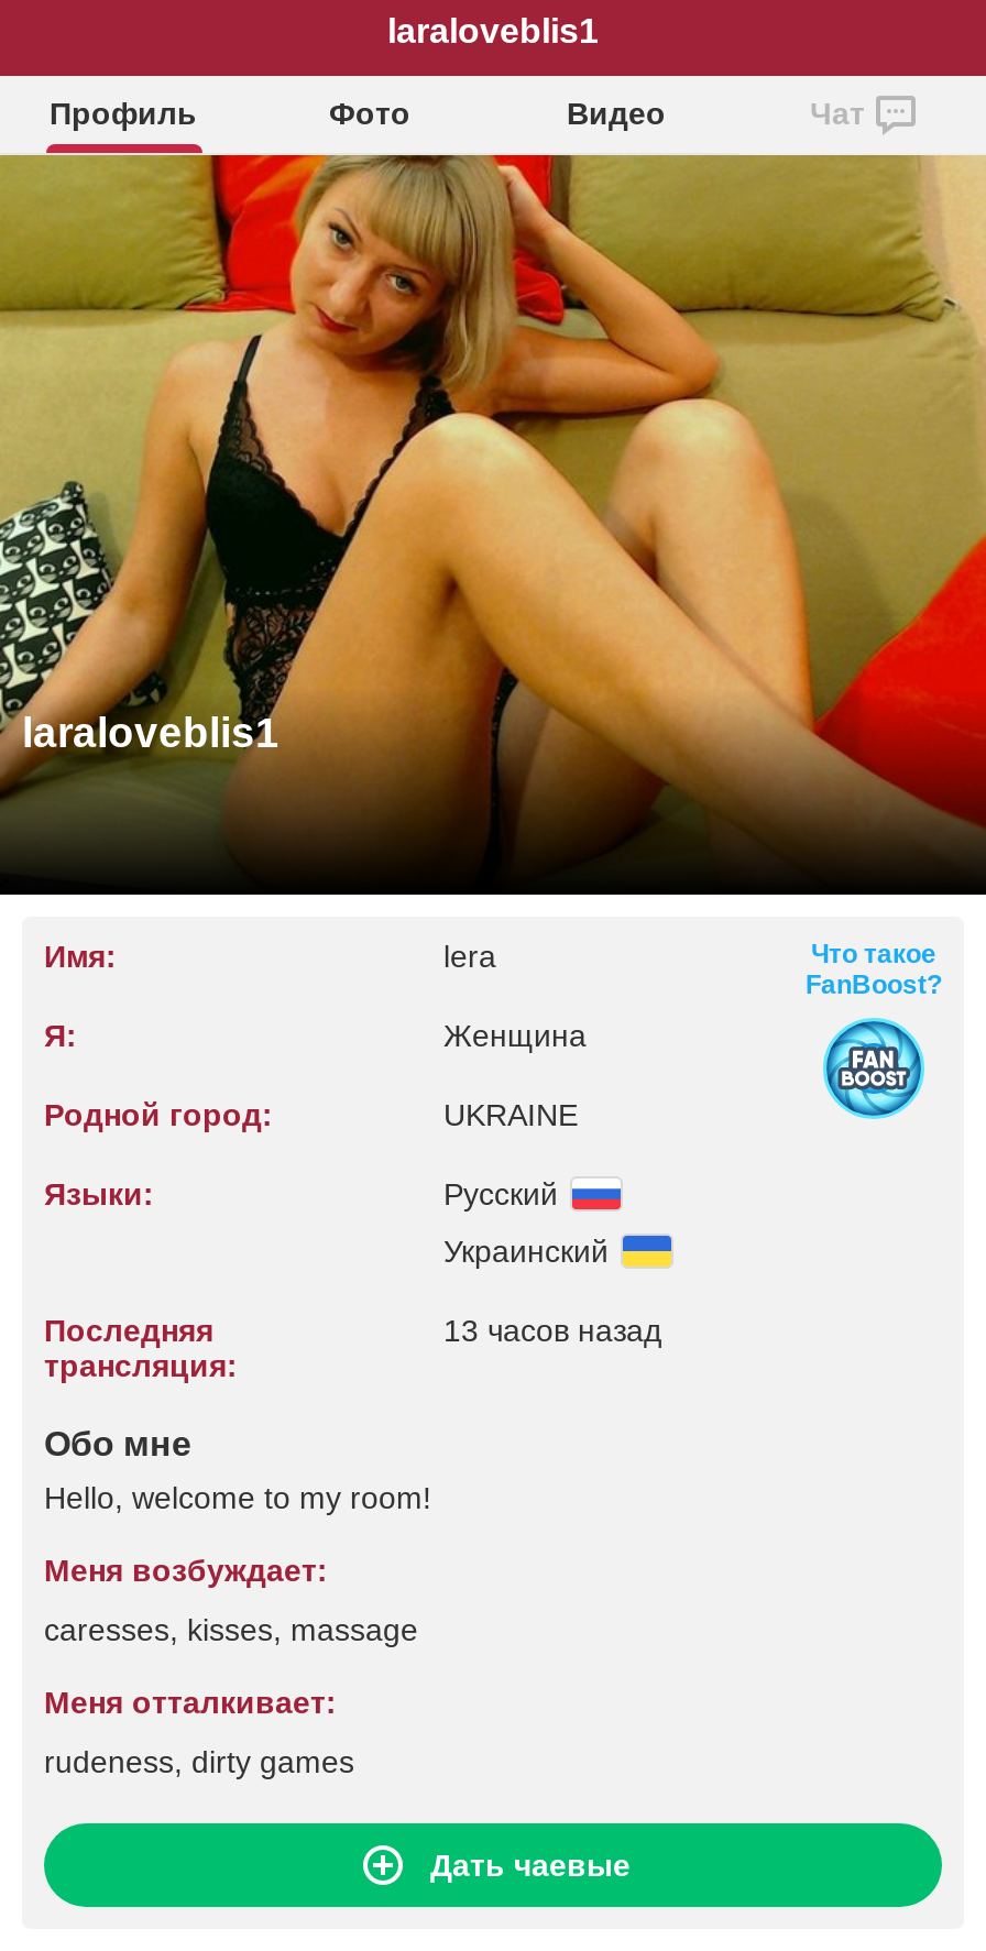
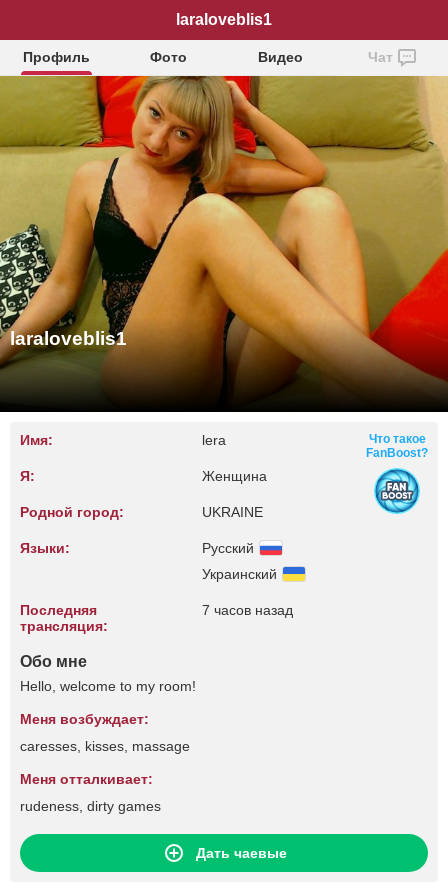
- 13 часов назад
+ 7 часов назад
